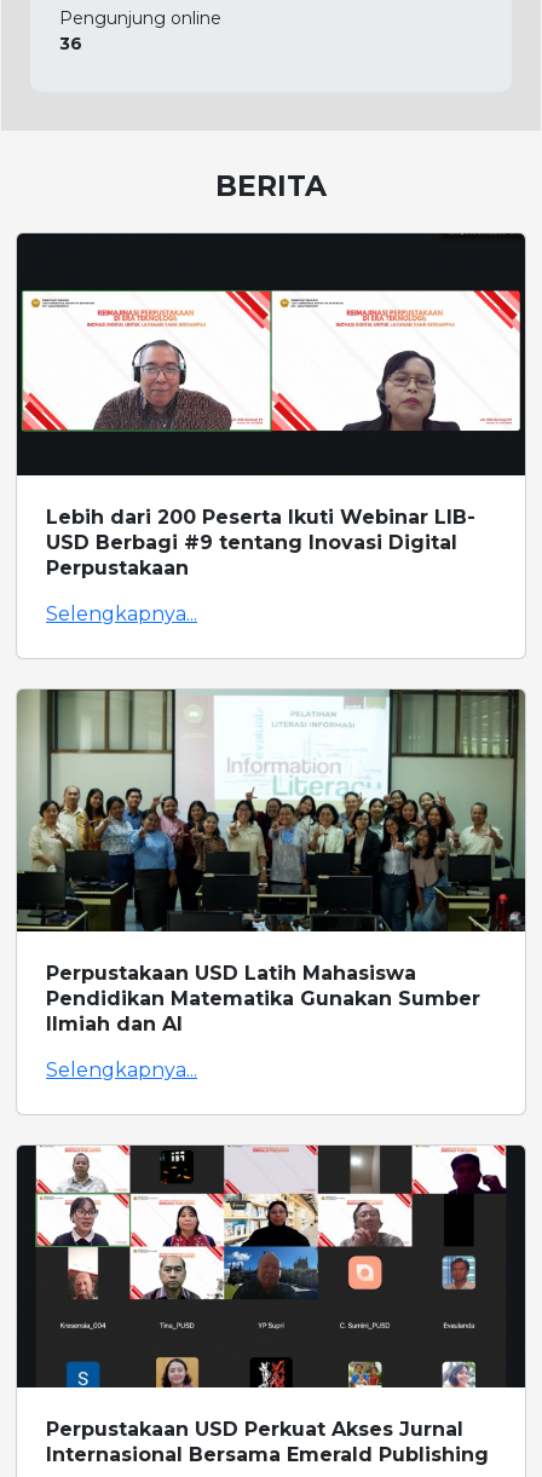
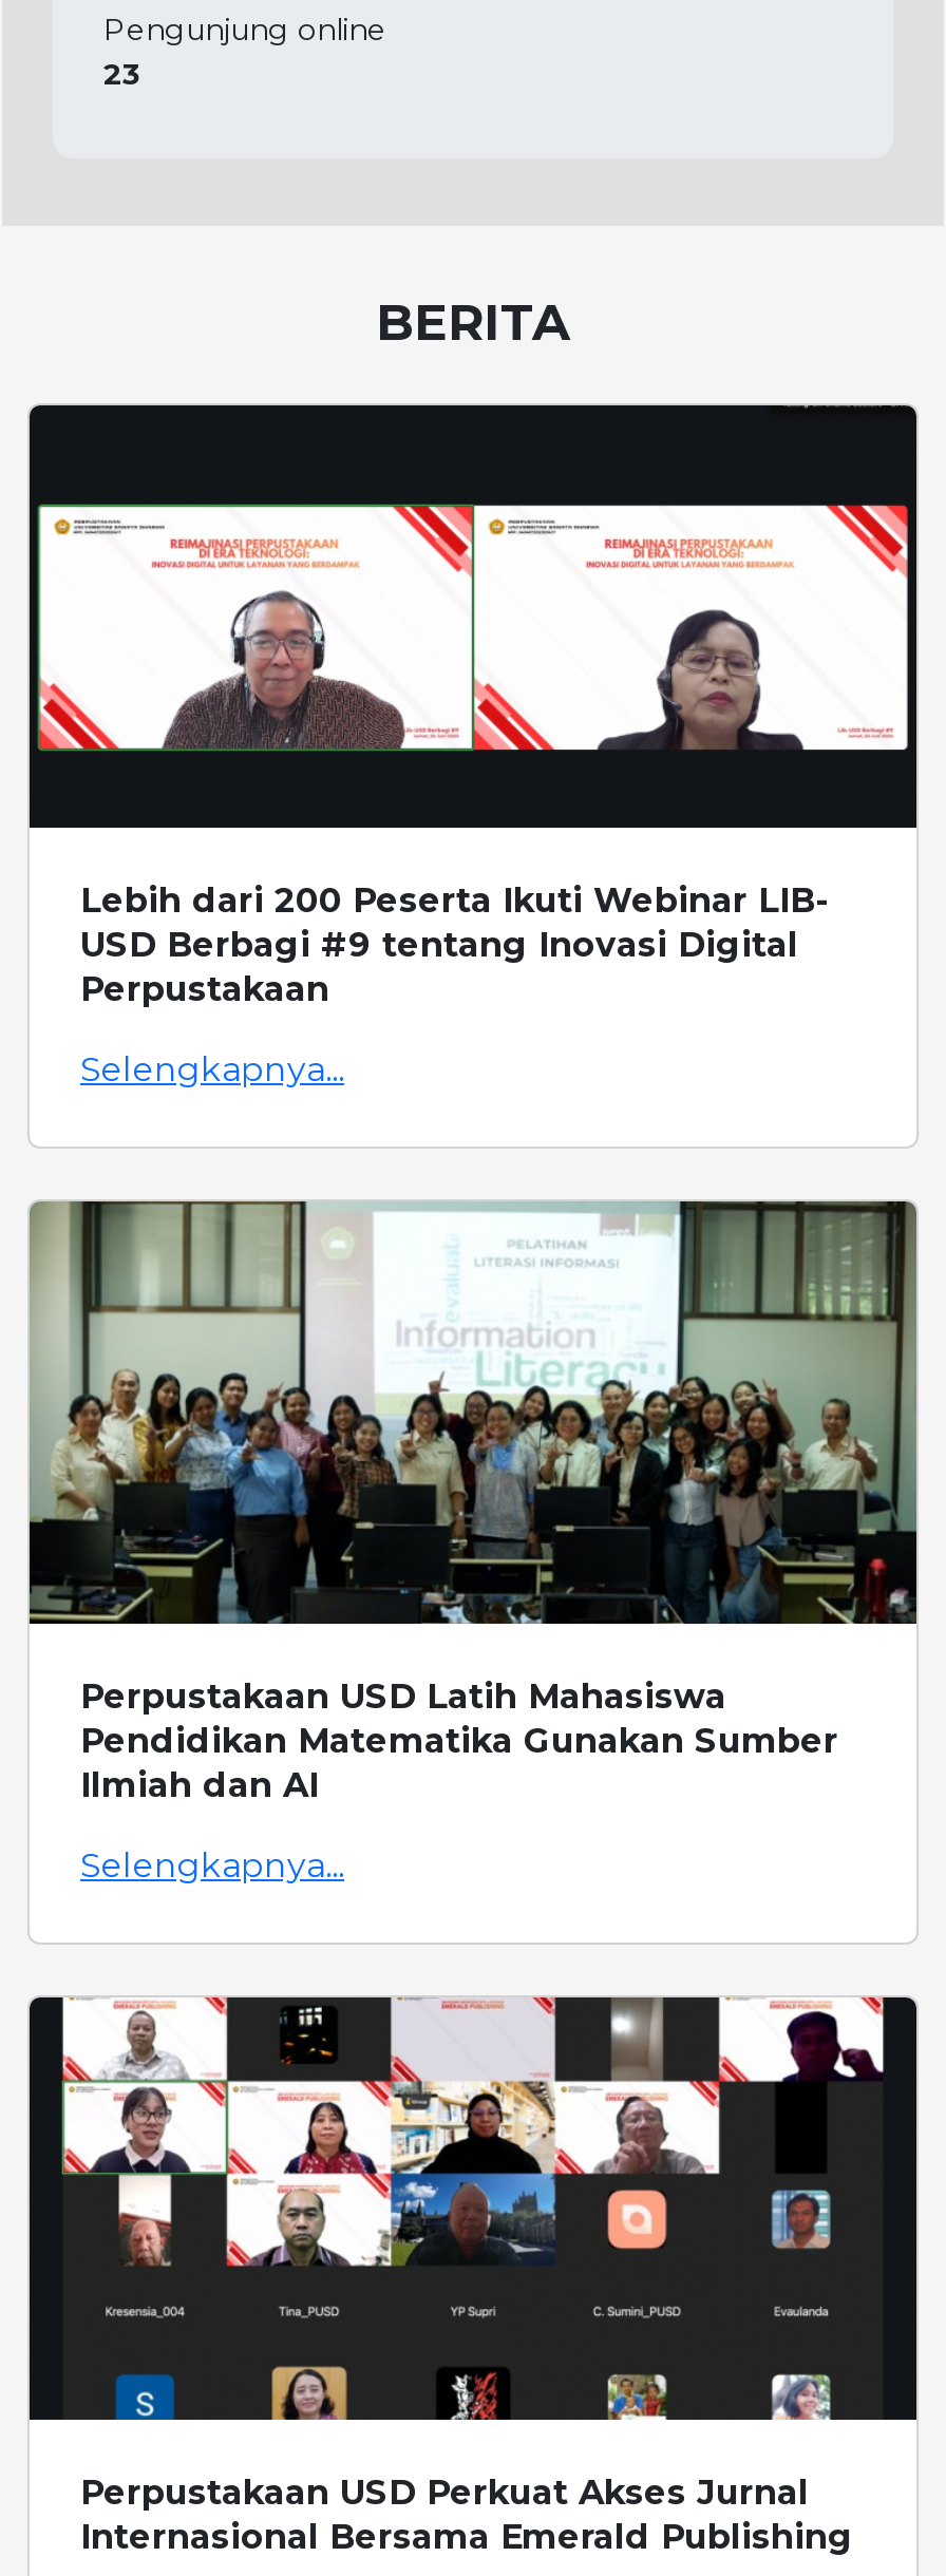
- 36
+ 23
